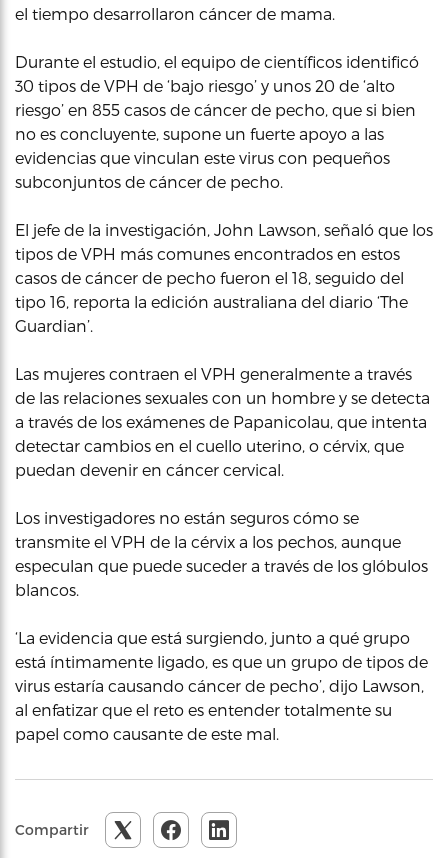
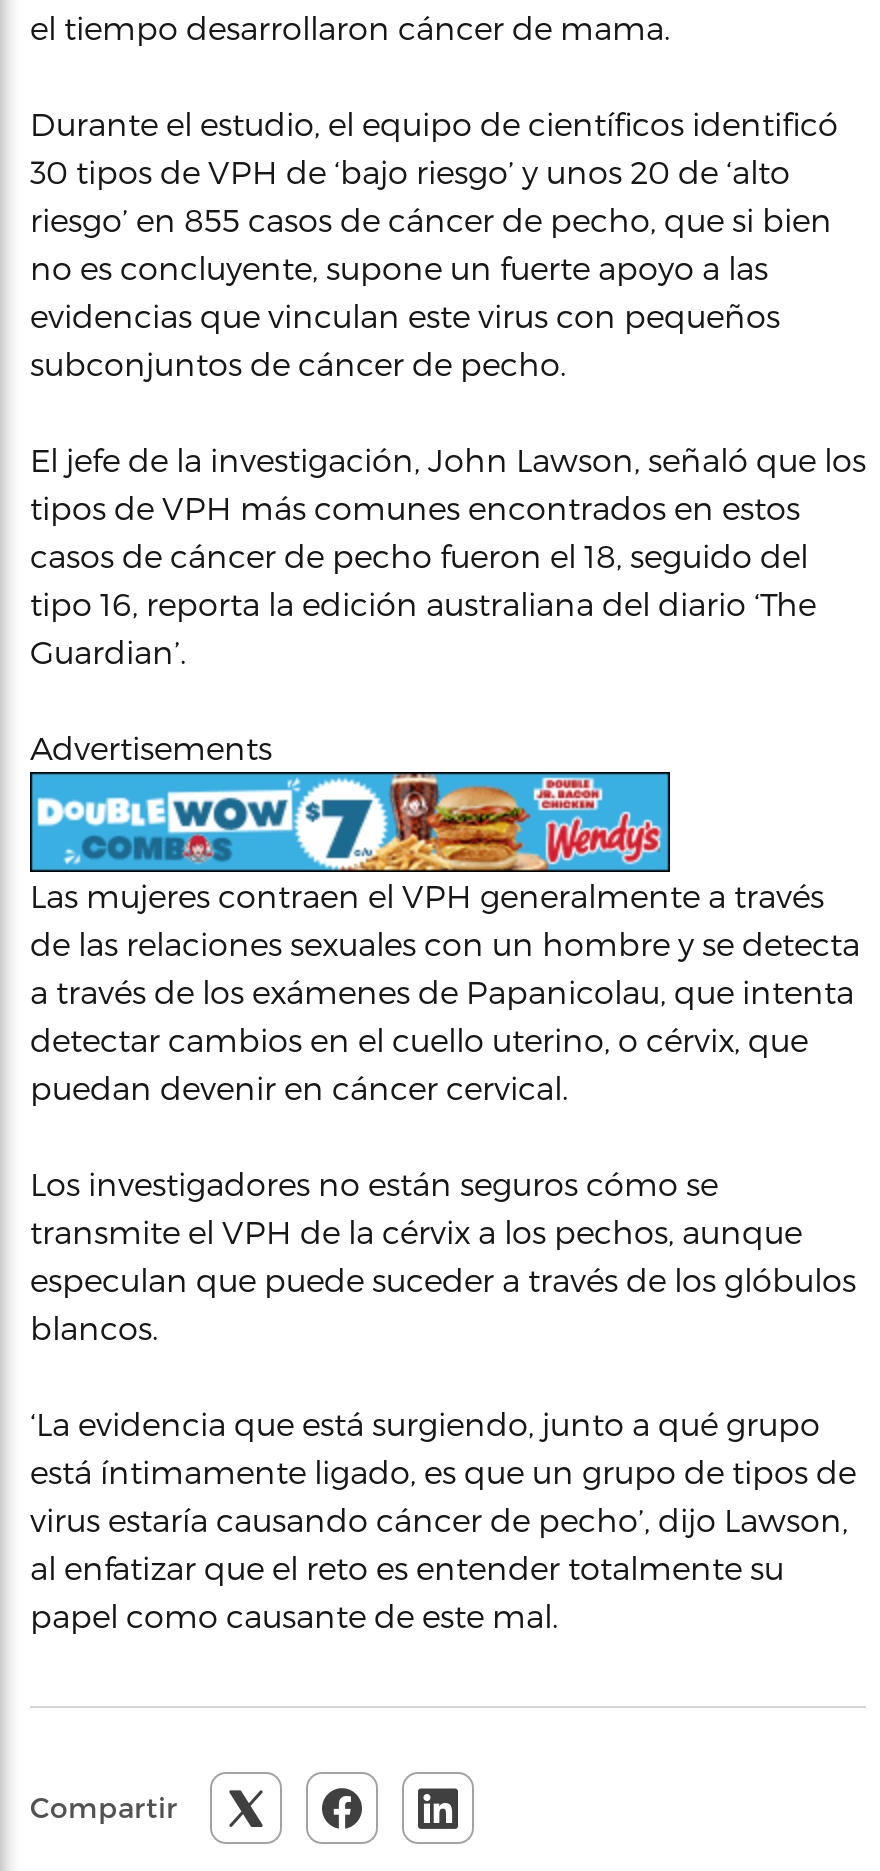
+ [image]

+ Advertisements
